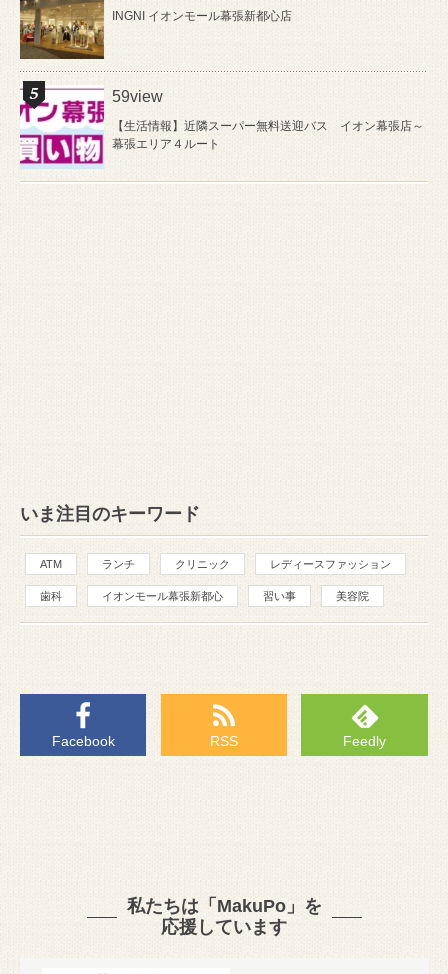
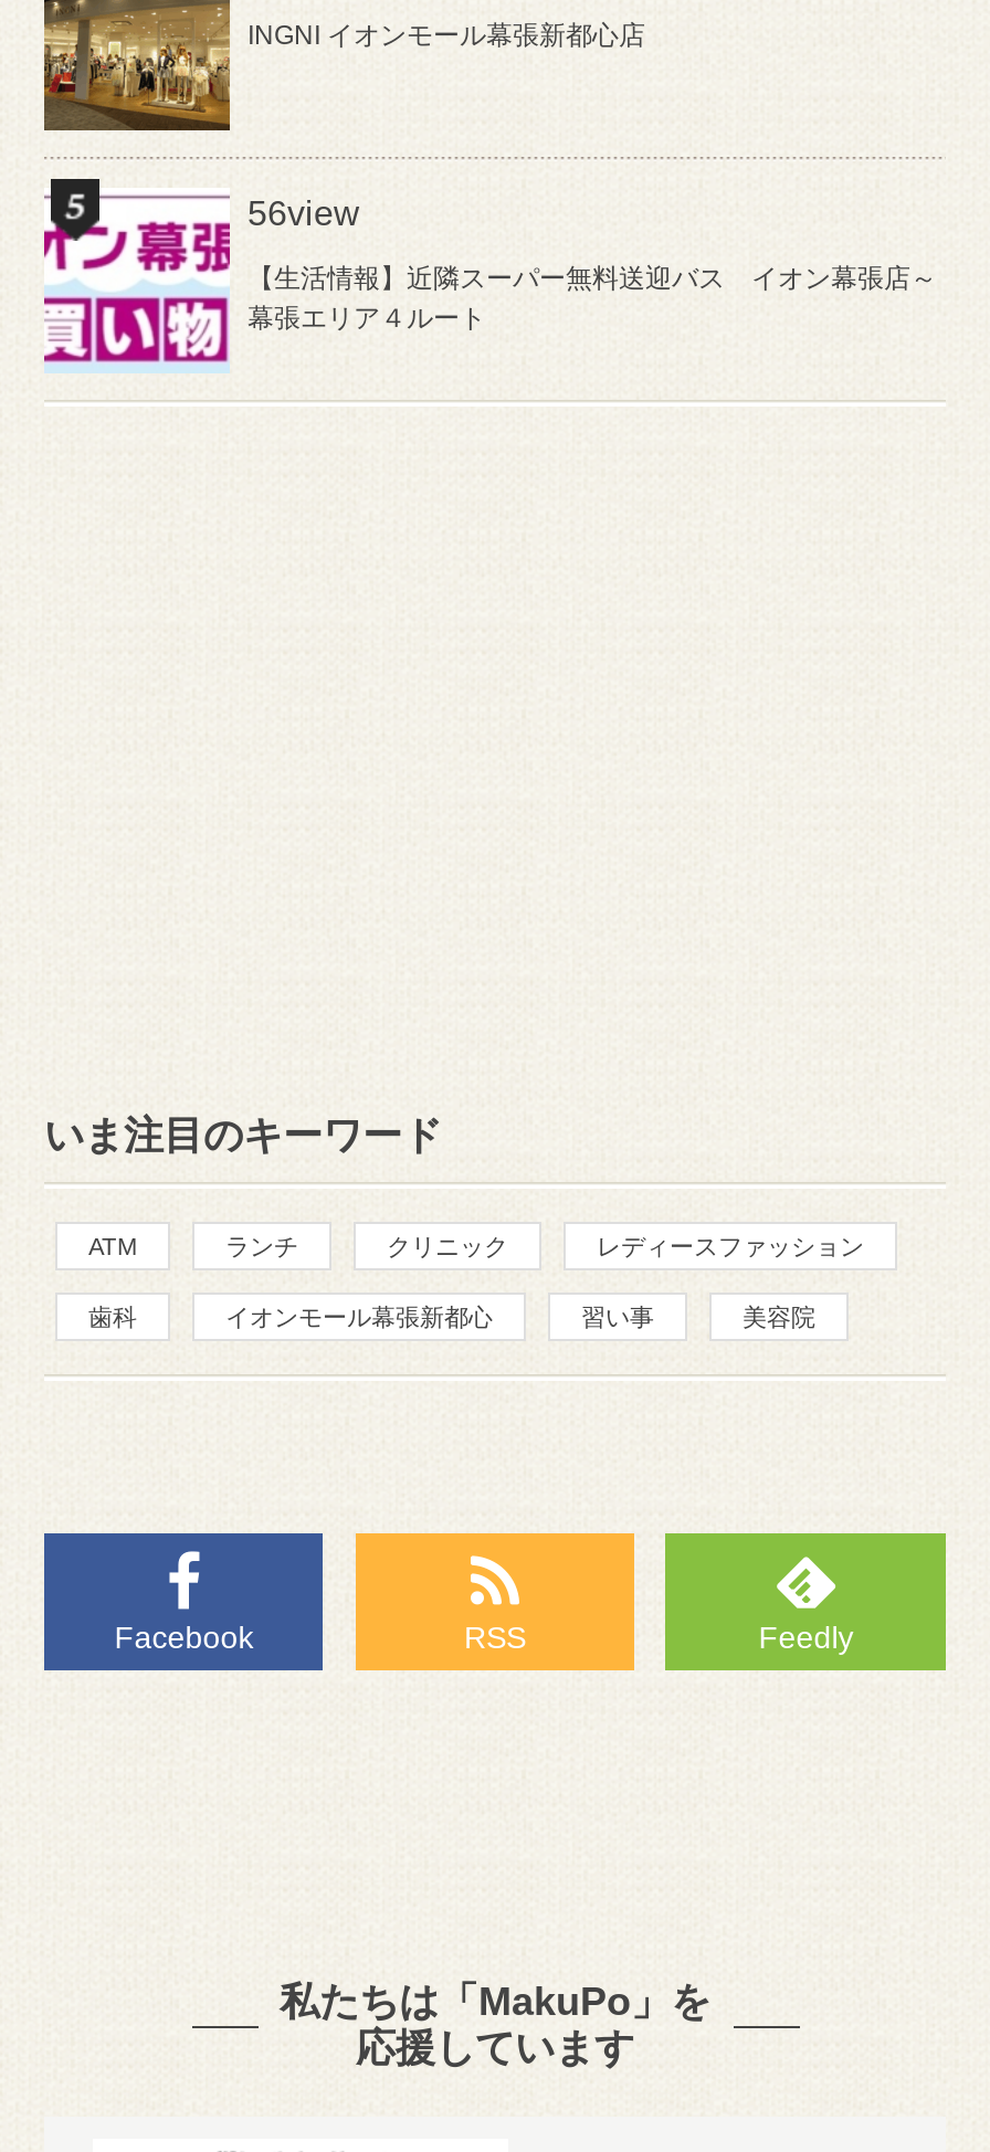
- 59view
+ 56view
